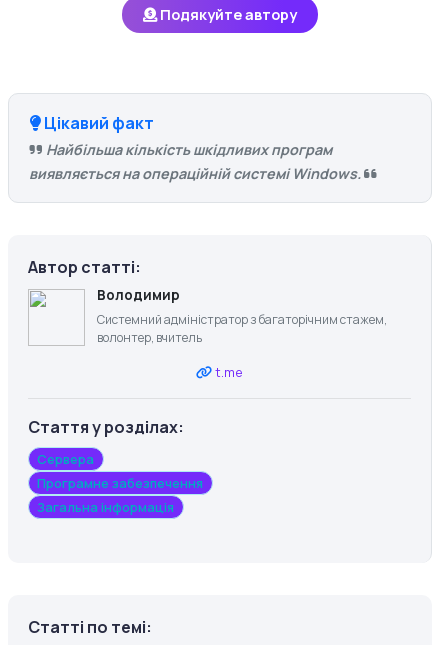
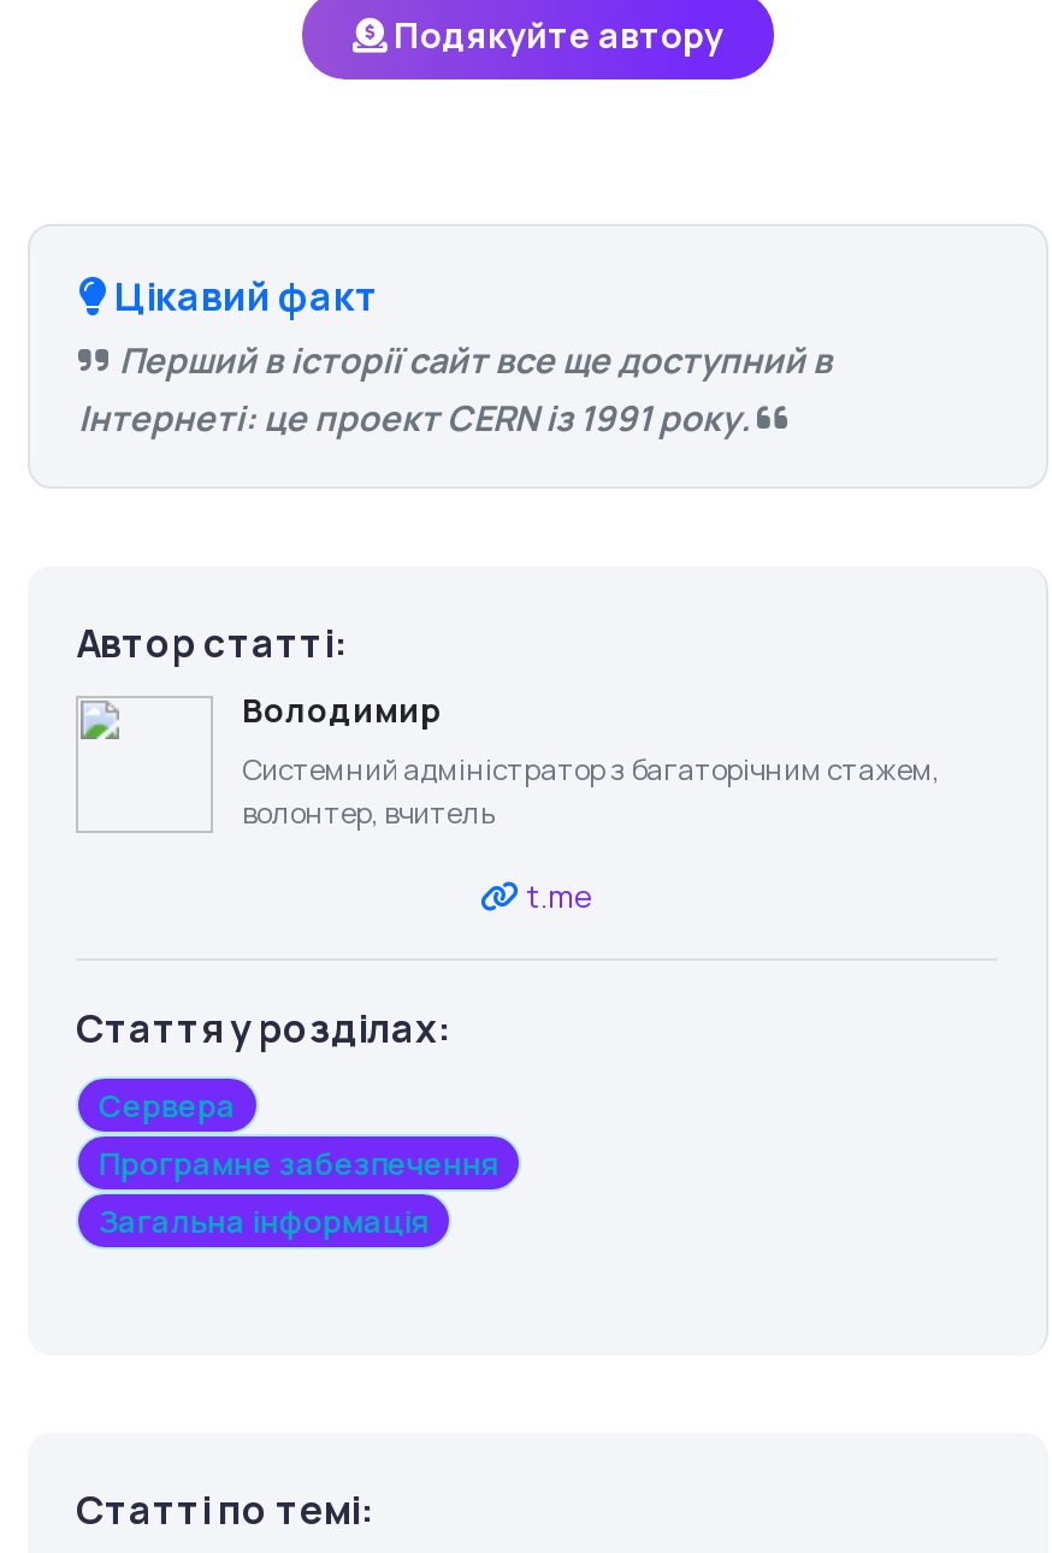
- Найбільша кількість шкідливих програм
- виявляється на операційній системі Windows.
+ Перший в історії сайт все ще доступний в
+ Інтернеті: це проект CERN із 1991 року.
